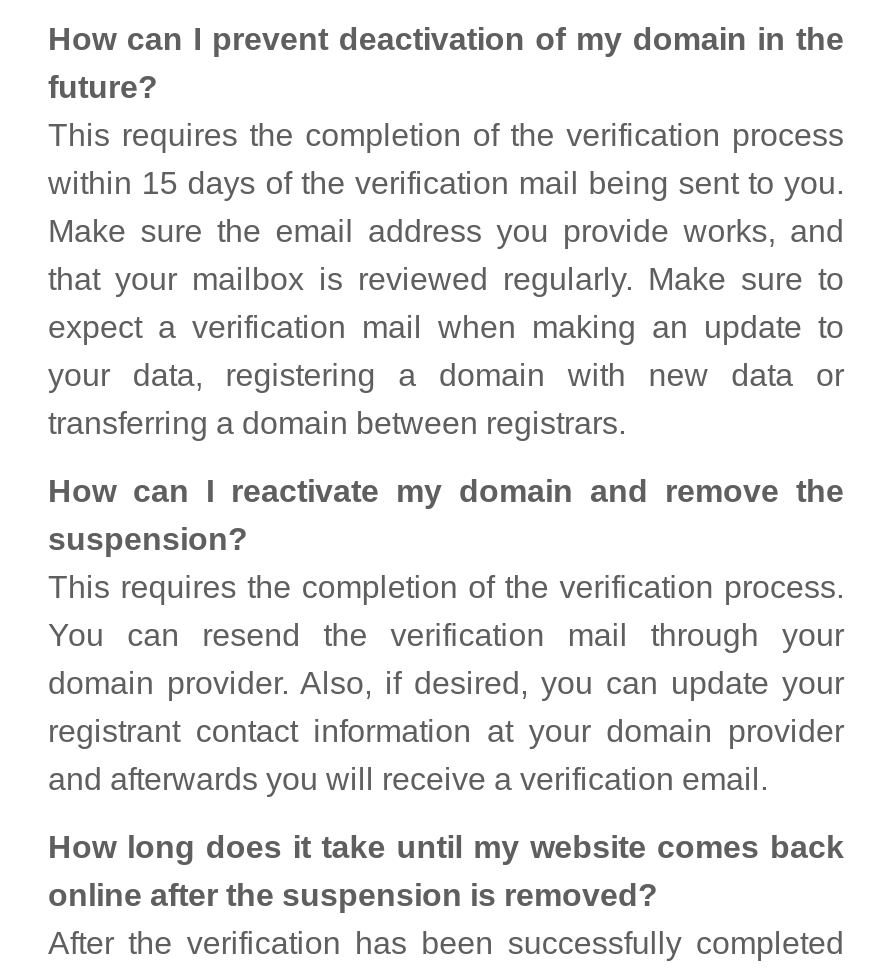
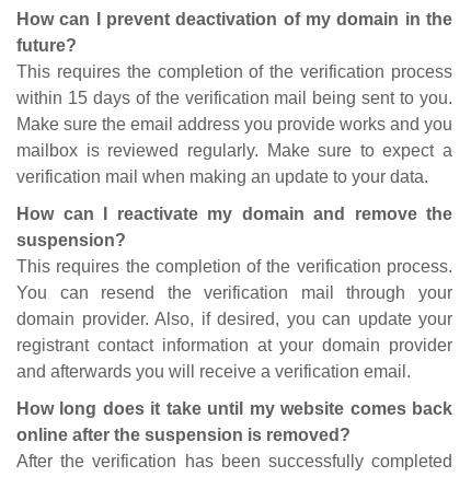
- Make sure the email address you provide works, and
- that your mailbox is reviewed regularly. Make sure to
- expect a verification mail when making an update to
- your data, registering a domain with new data or
- transferring a domain between registrars.
+ Make sure the email address you provide works and you
+ mailbox is reviewed regularly. Make sure to expect a
+ verification mail when making an update to your data.
